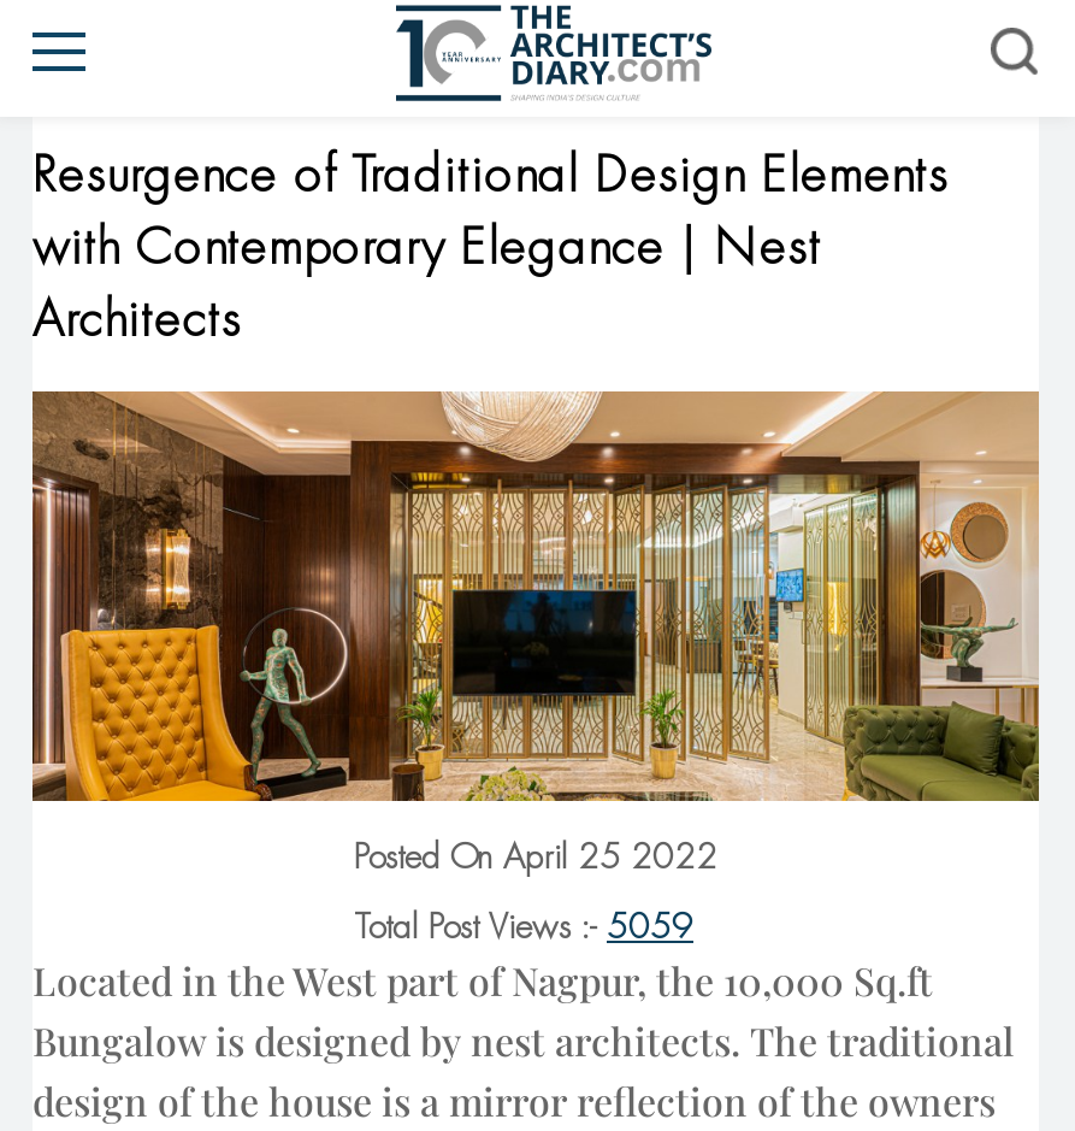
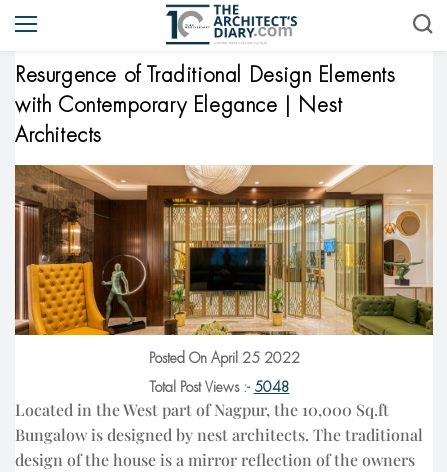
- Total Post Views :- 5059
+ Total Post Views :- 5048
